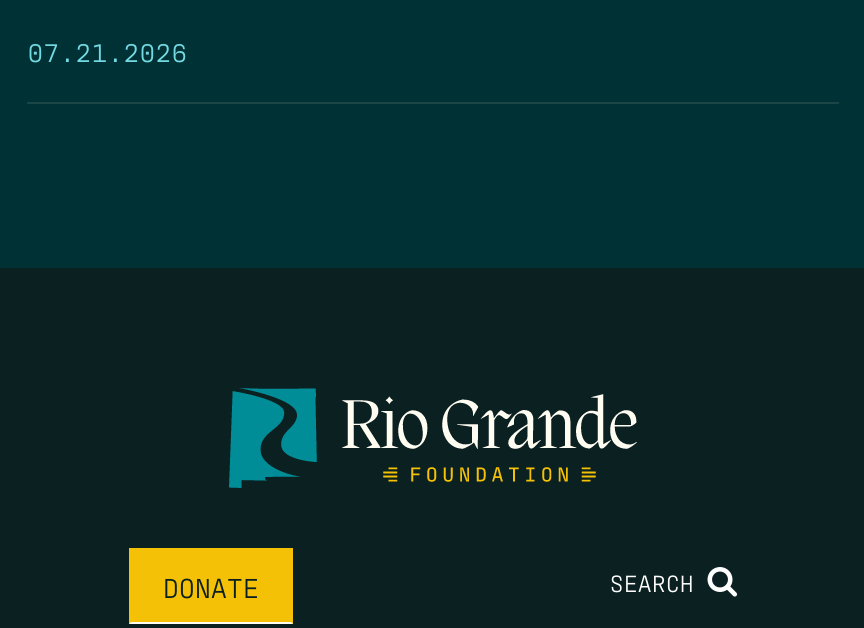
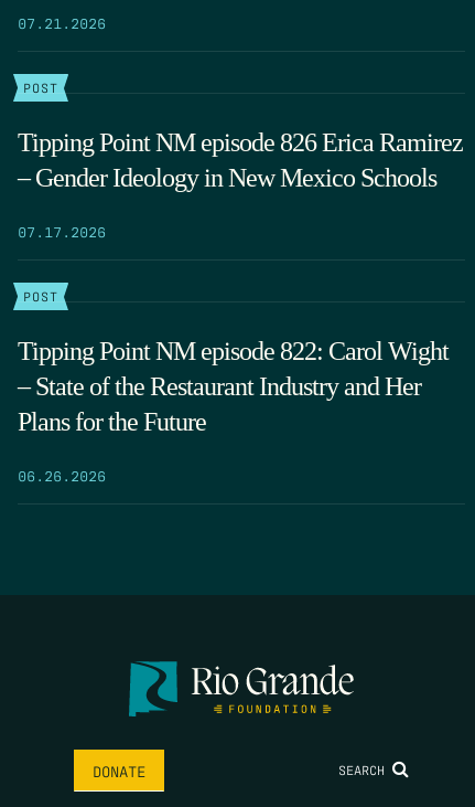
+ POST
+ Tipping Point NM episode 826 Erica Ramirez
+ – Gender Ideology in New Mexico Schools
+ 07.17.2026
+ POST
+ Tipping Point NM episode 822: Carol Wight
+ – State of the Restaurant Industry and Her
+ Plans for the Future
+ 06.26.2026
